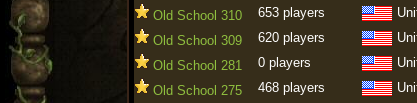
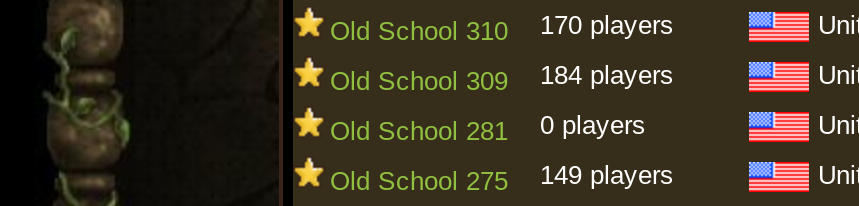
- Old School 310 653 players
+ Old School 310 170 players

- Old School 309 620 players
+ Old School 309 184 players

- Old School 275 468 players
+ Old School 275 149 players
